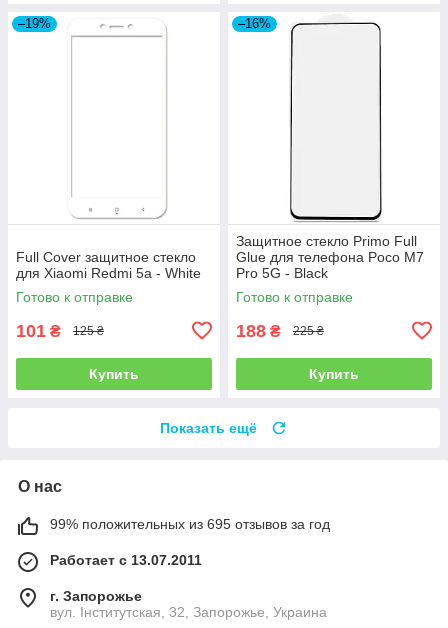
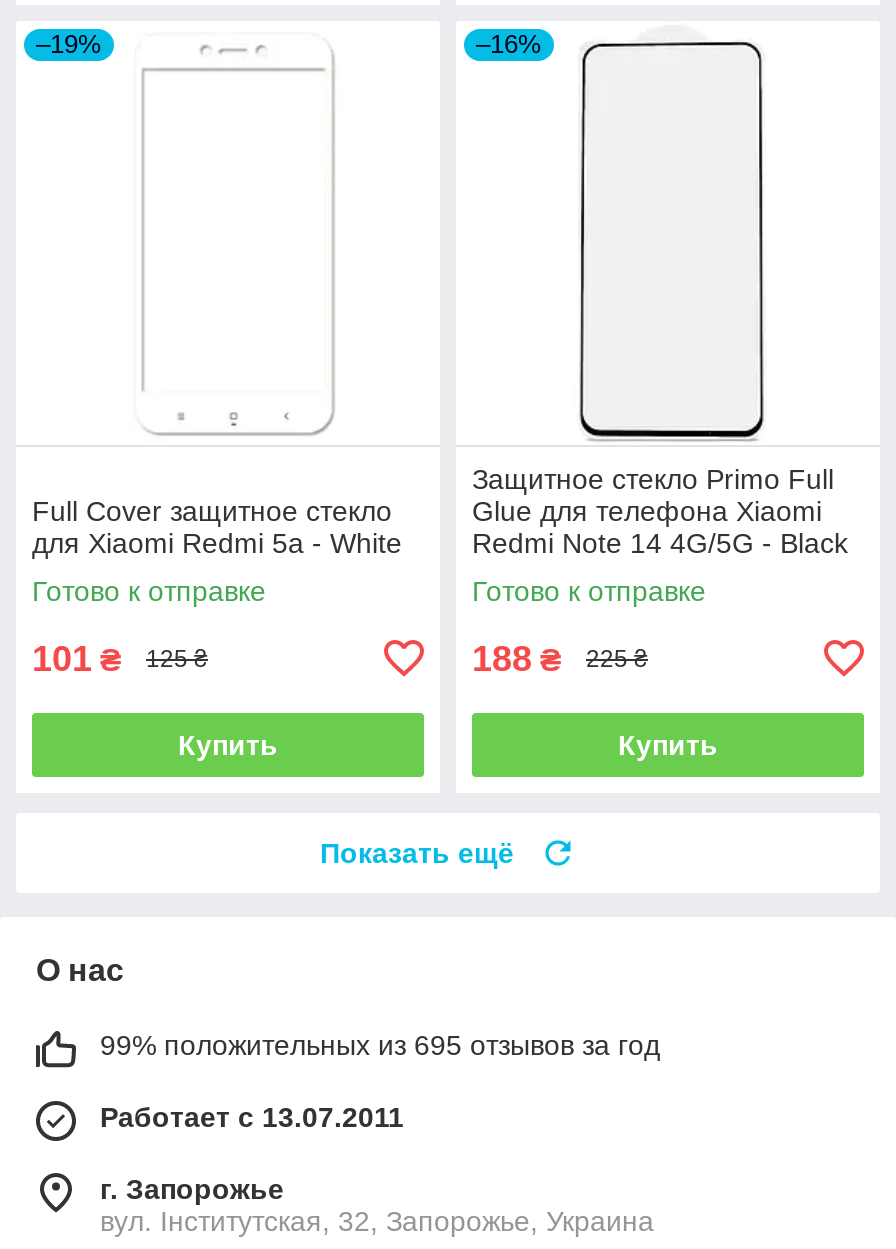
- Glue для телефона Poco M7
- Pro 5G - Black
+ Glue для телефона Xiaomi
+ Redmi Note 14 4G/5G - Black
